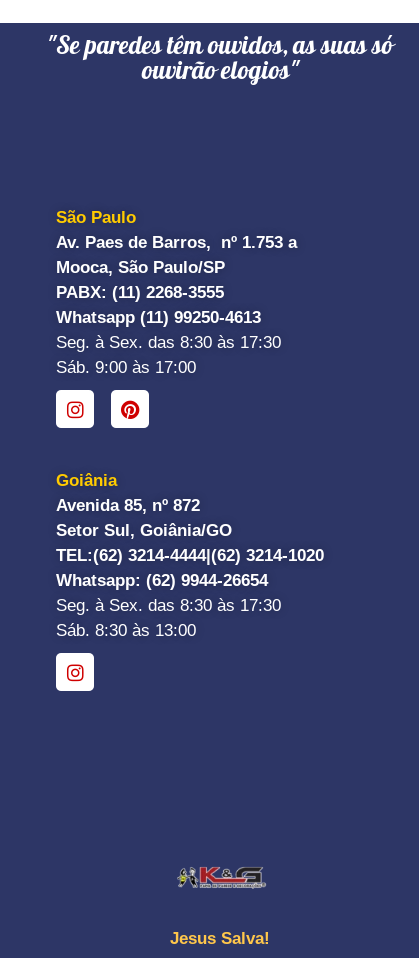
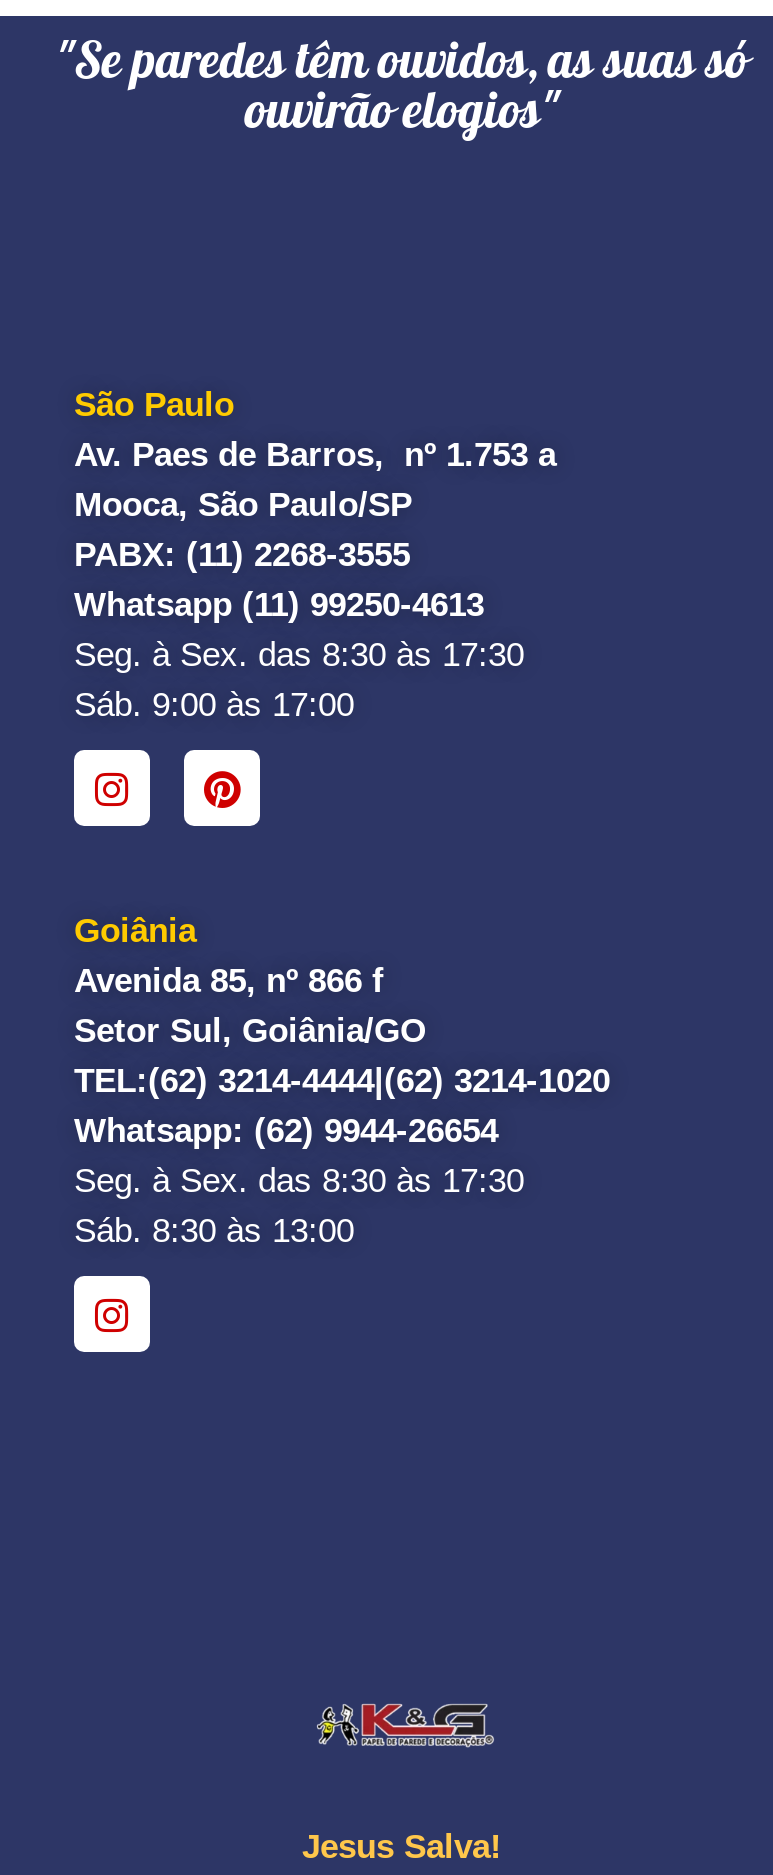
- Avenida 85, nº 872
+ Avenida 85, nº 866 f
